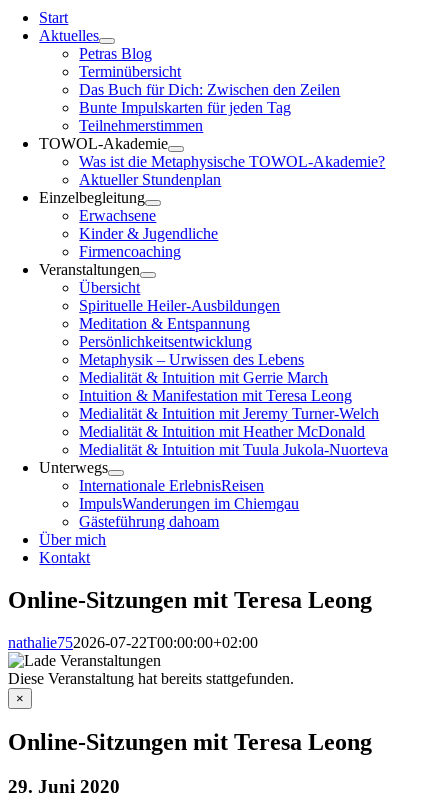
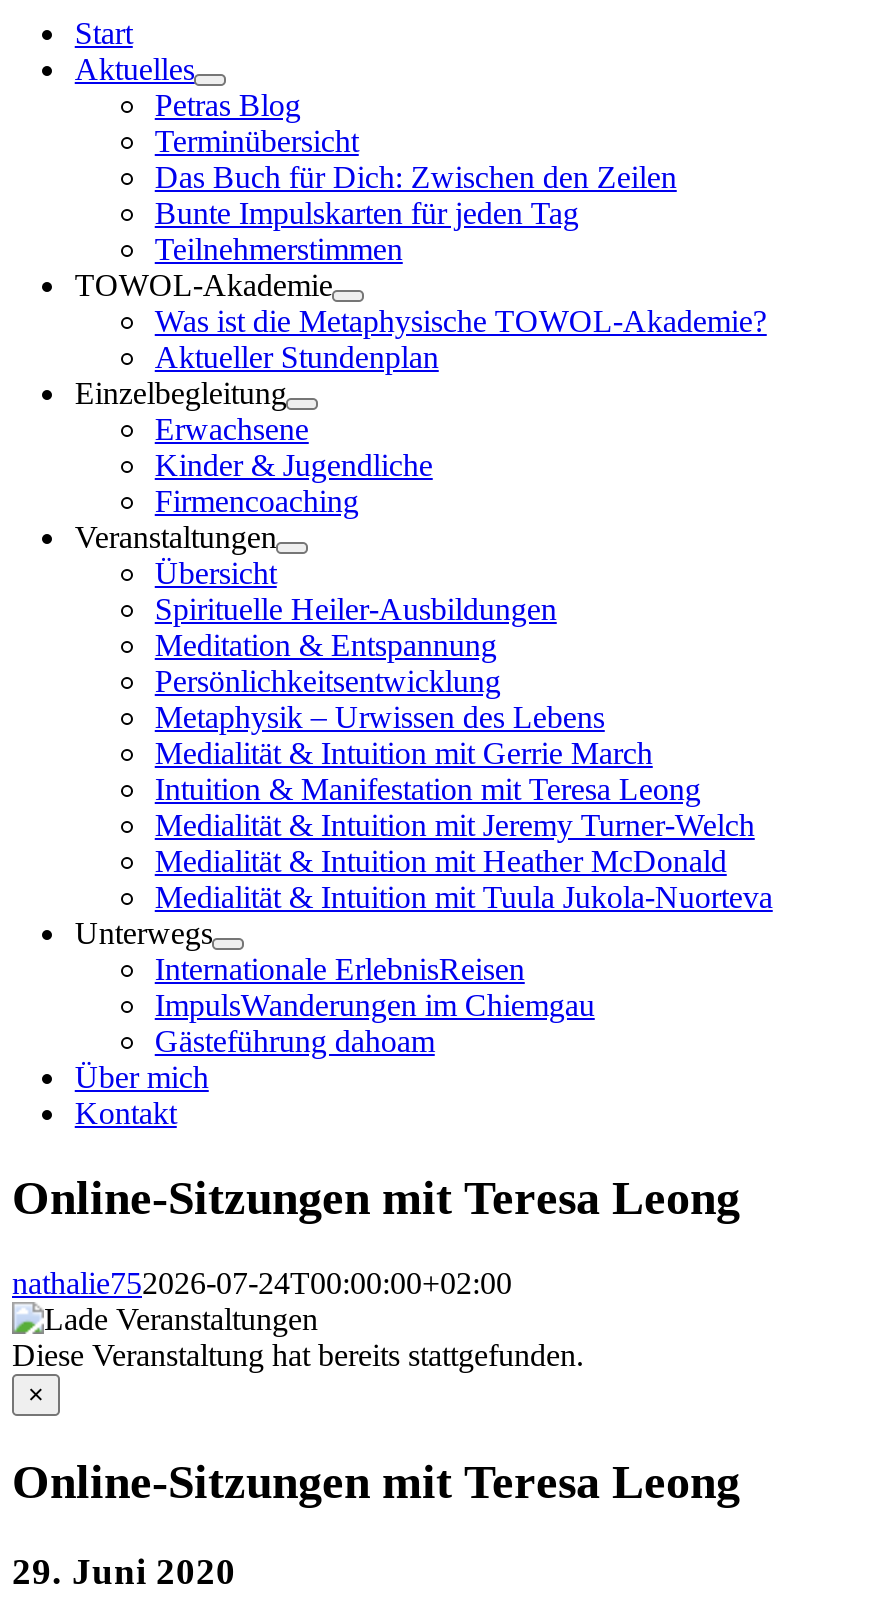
- nathalie752026-07-22T00:00:00+02:00
+ nathalie752026-07-24T00:00:00+02:00
